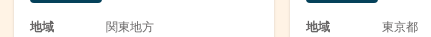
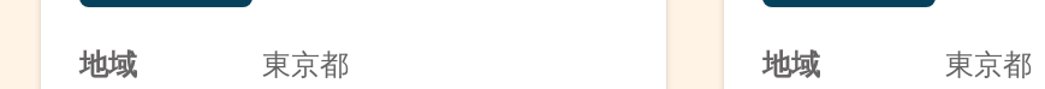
- 関東地方
+ 東京都
